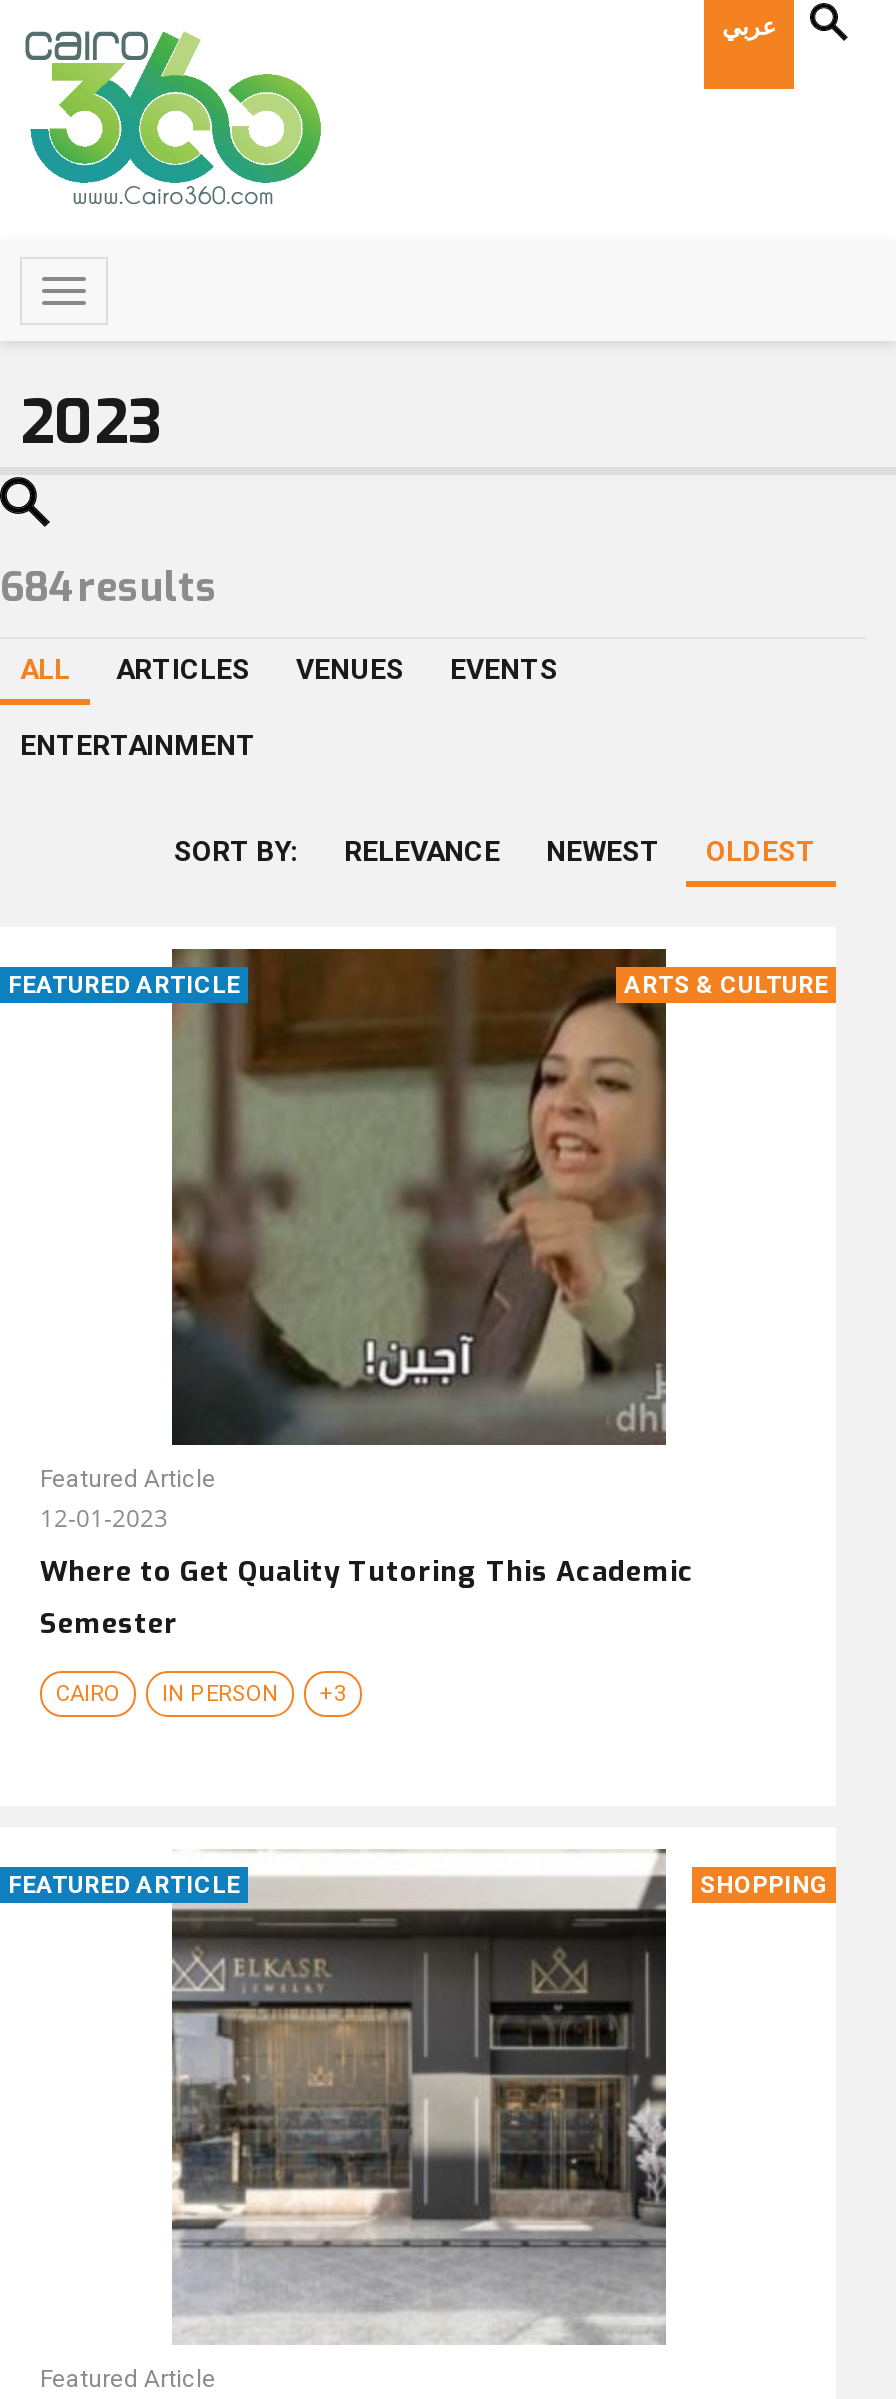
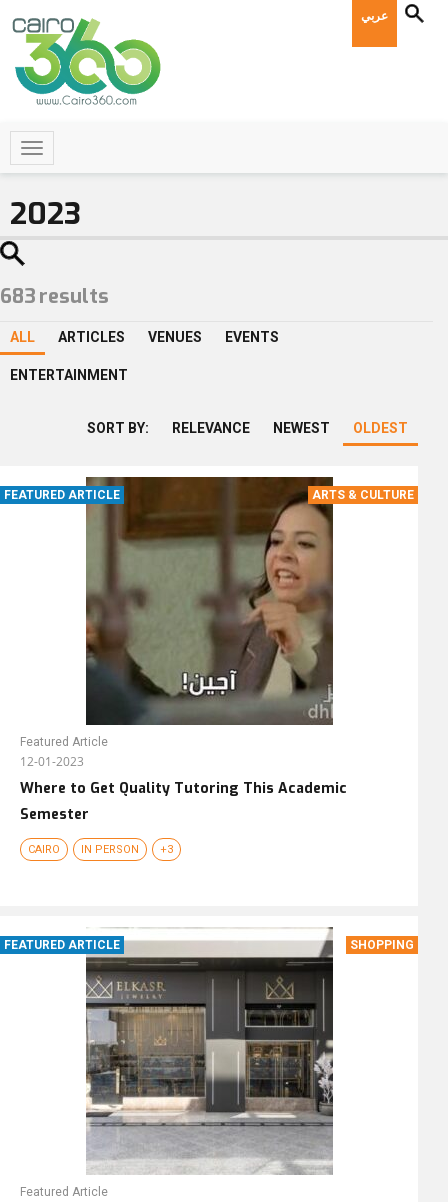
- 684 results
+ 683 results
